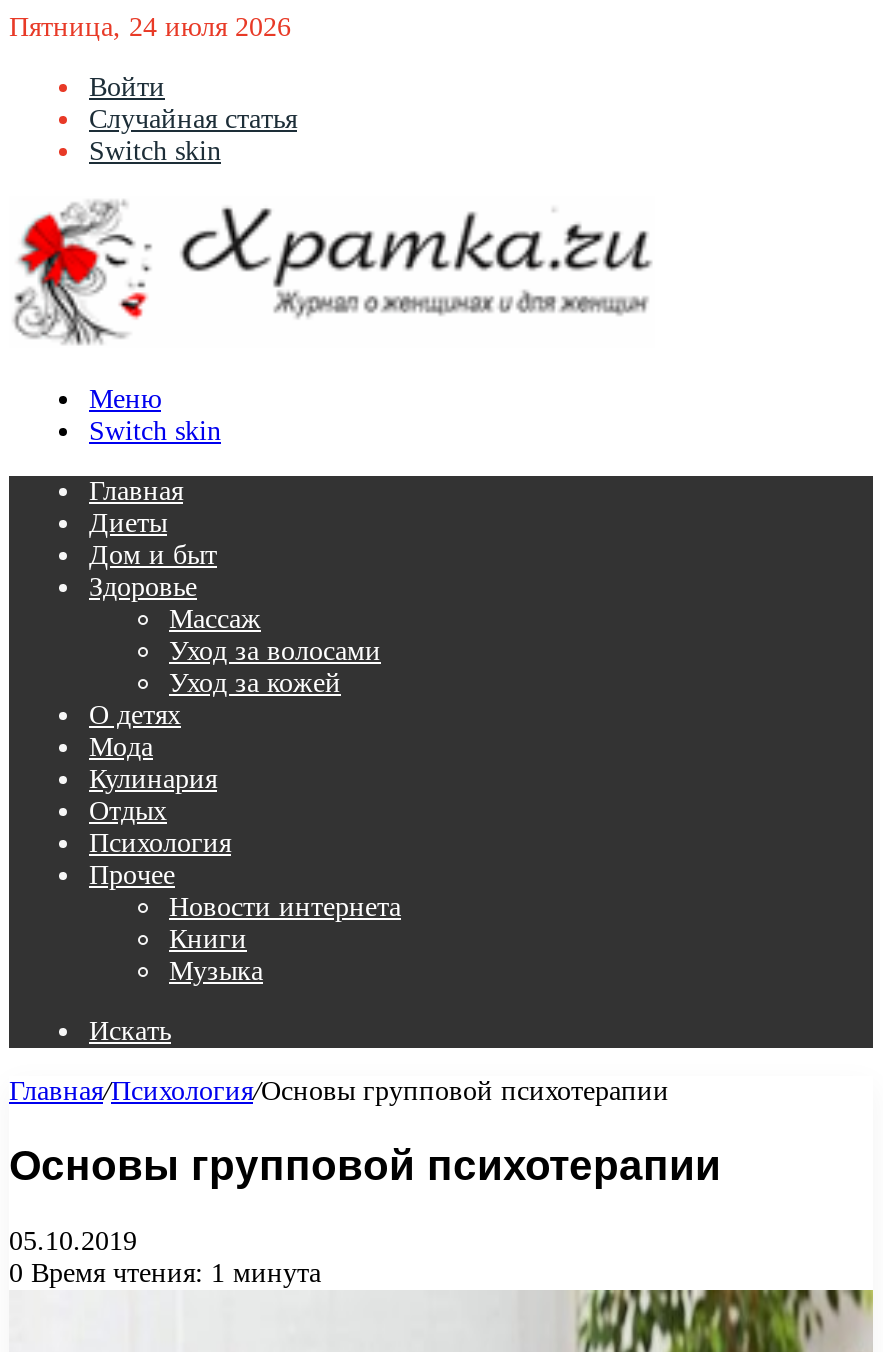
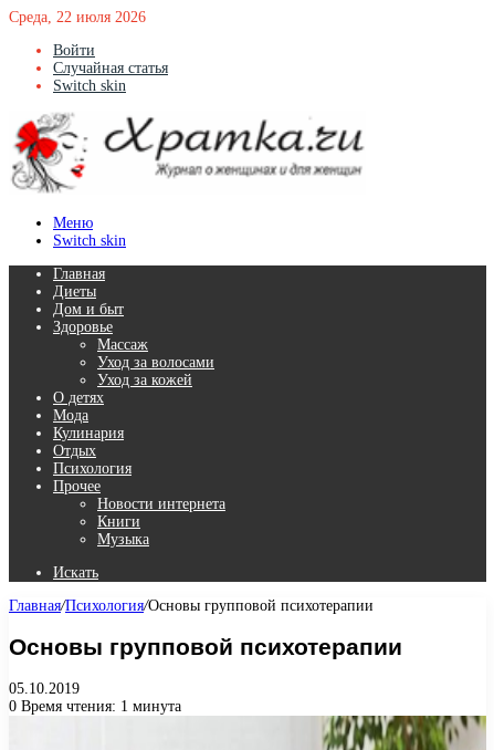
- Пятница, 24 июля 2026
+ Среда, 22 июля 2026
